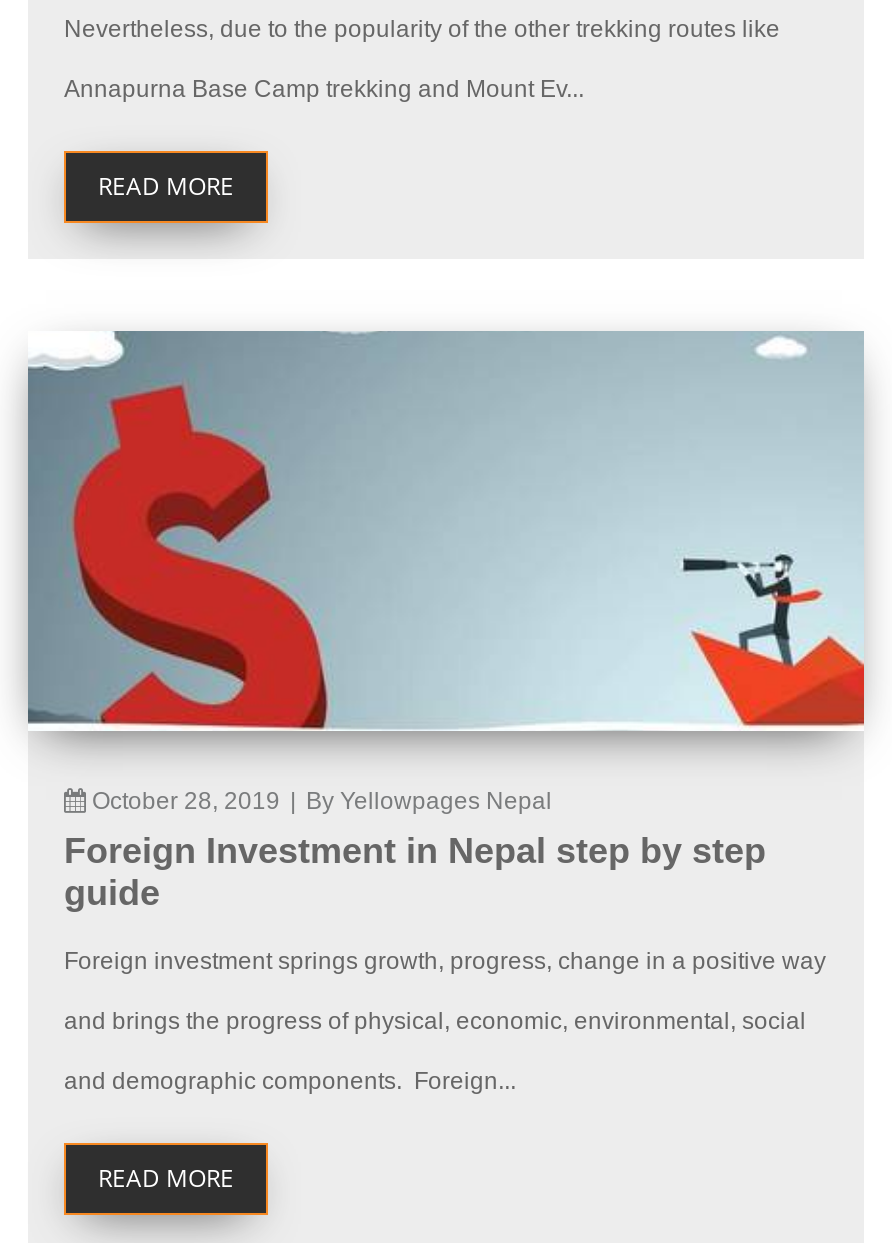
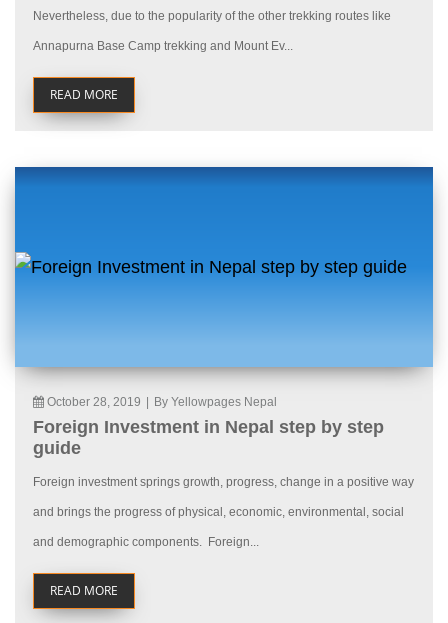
- [image]
+ [image]
